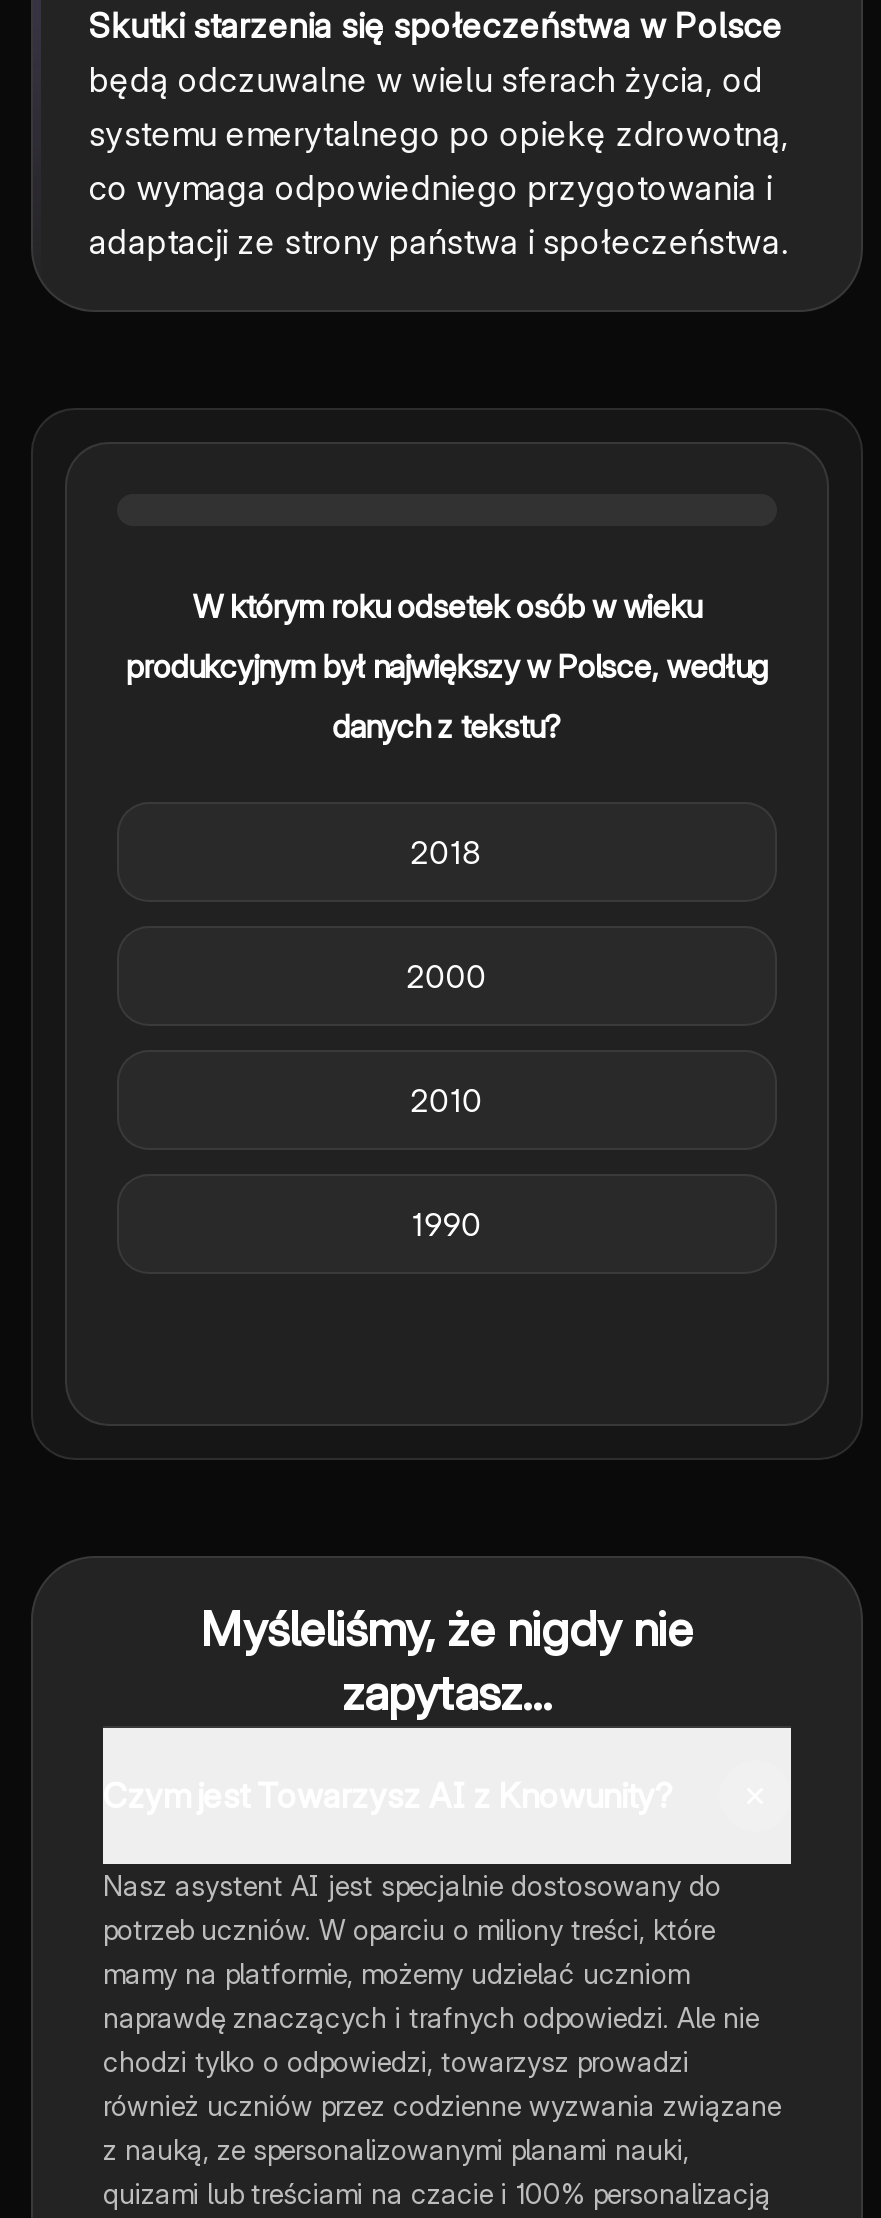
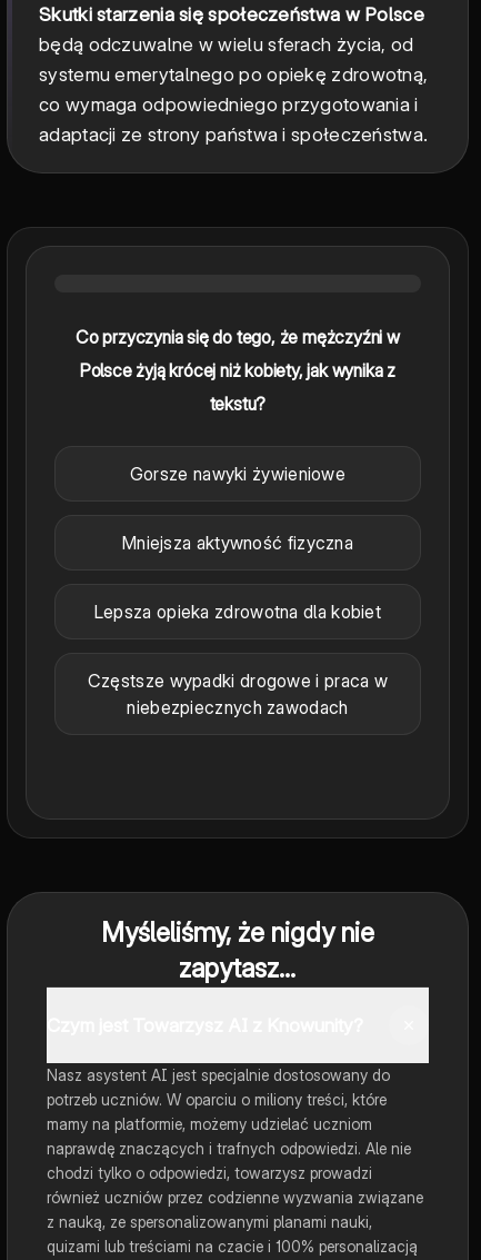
- W którym roku odsetek osób w wieku
+ Co przyczynia się do tego, że mężczyźni w

- produkcyjnym był największy w Polsce, według
+ Polsce żyją krócej niż kobiety, jak wynika z

- danych z tekstu?
+ tekstu?

- 2018
+ Gorsze nawyki żywieniowe

- 2000
+ Mniejsza aktywność fizyczna

- 2010
+ Lepsza opieka zdrowotna dla kobiet

- 1990
+ Częstsze wypadki drogowe i praca w
+ niebezpiecznych zawodach
